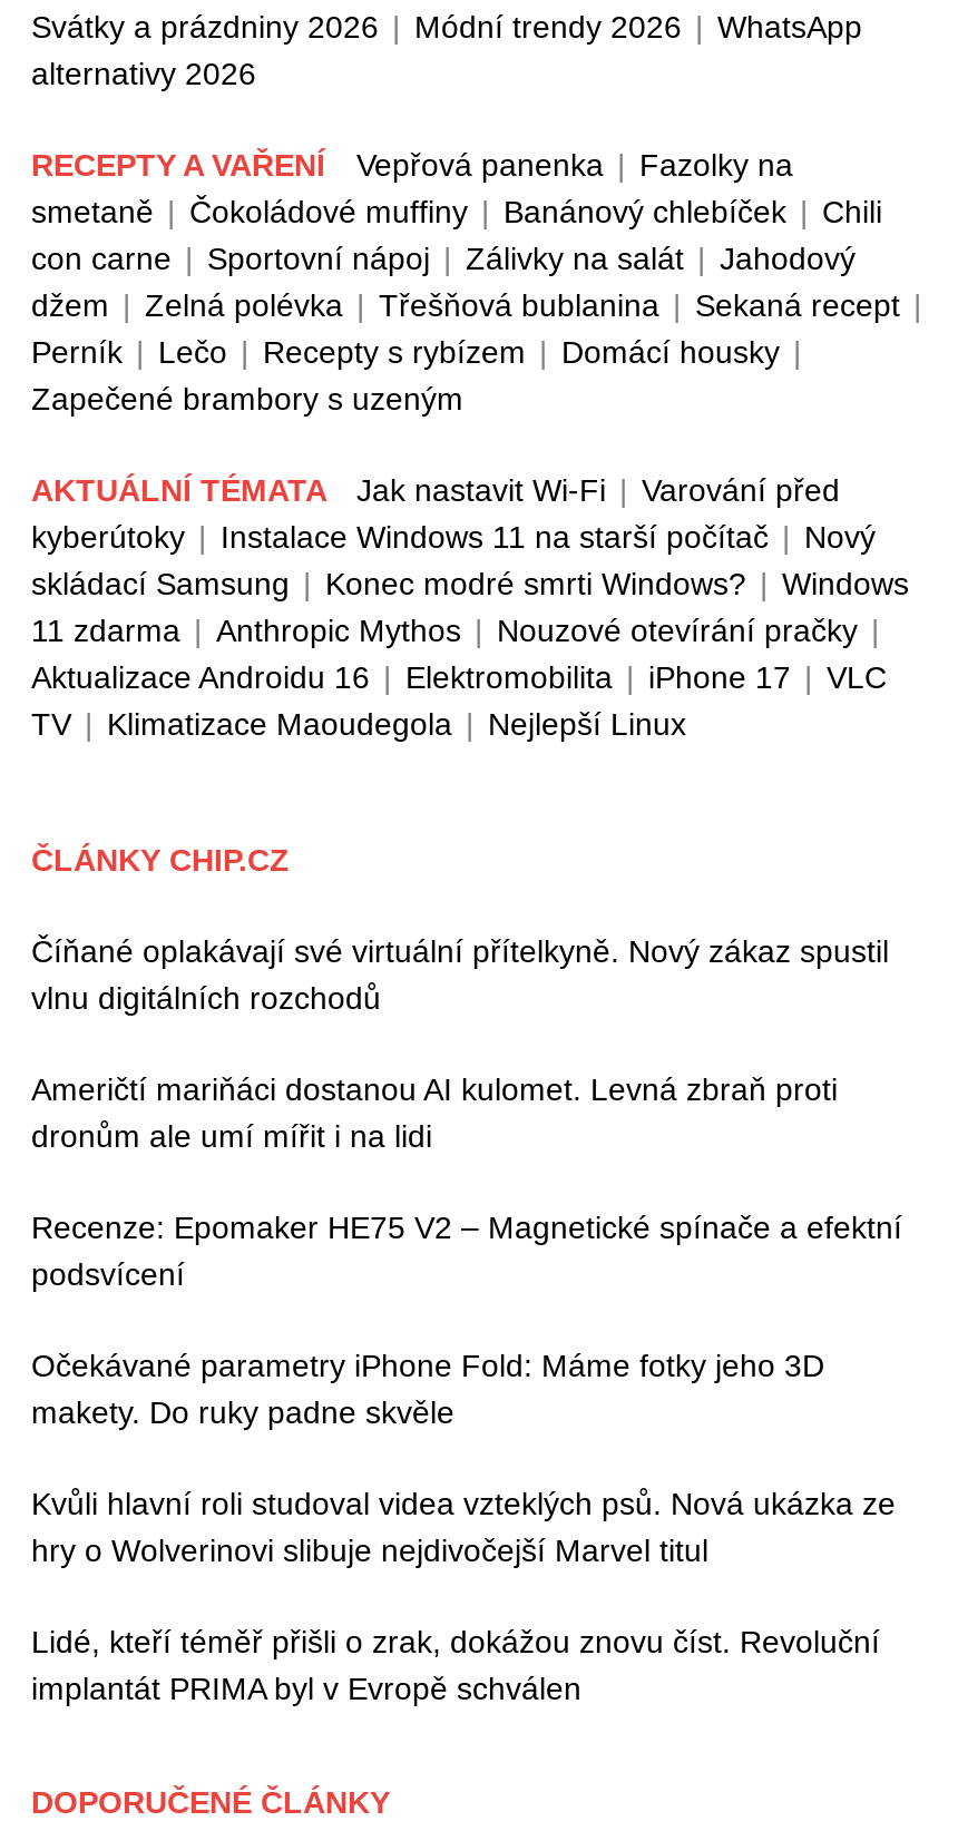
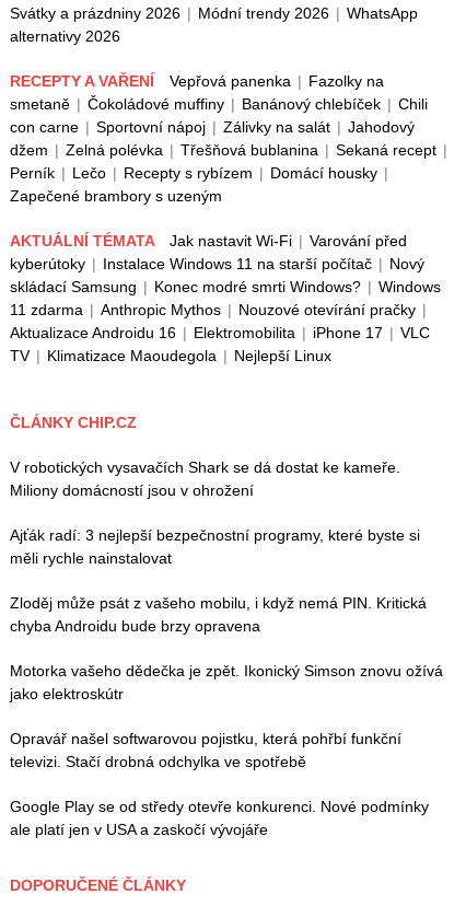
- Číňané oplakávají své virtuální přítelkyně. Nový zákaz spustil
- vlnu digitálních rozchodů
+ V robotických vysavačích Shark se dá dostat ke kameře.
+ Miliony domácností jsou v ohrožení

- Američtí mariňáci dostanou AI kulomet. Levná zbraň proti
- dronům ale umí mířit i na lidi
+ Ajťák radí: 3 nejlepší bezpečnostní programy, které byste si
+ měli rychle nainstalovat

- Recenze: Epomaker HE75 V2 – Magnetické spínače a efektní
- podsvícení
+ Zloděj může psát z vašeho mobilu, i když nemá PIN. Kritická
+ chyba Androidu bude brzy opravena

- Očekávané parametry iPhone Fold: Máme fotky jeho 3D
- makety. Do ruky padne skvěle
+ Motorka vašeho dědečka je zpět. Ikonický Simson znovu ožívá
+ jako elektroskútr

- Kvůli hlavní roli studoval videa vzteklých psů. Nová ukázka ze
- hry o Wolverinovi slibuje nejdivočejší Marvel titul
+ Opravář našel softwarovou pojistku, která pohřbí funkční
+ televizi. Stačí drobná odchylka ve spotřebě

- Lidé, kteří téměř přišli o zrak, dokážou znovu číst. Revoluční
- implantát PRIMA byl v Evropě schválen
+ Google Play se od středy otevře konkurenci. Nové podmínky
+ ale platí jen v USA a zaskočí vývojáře
